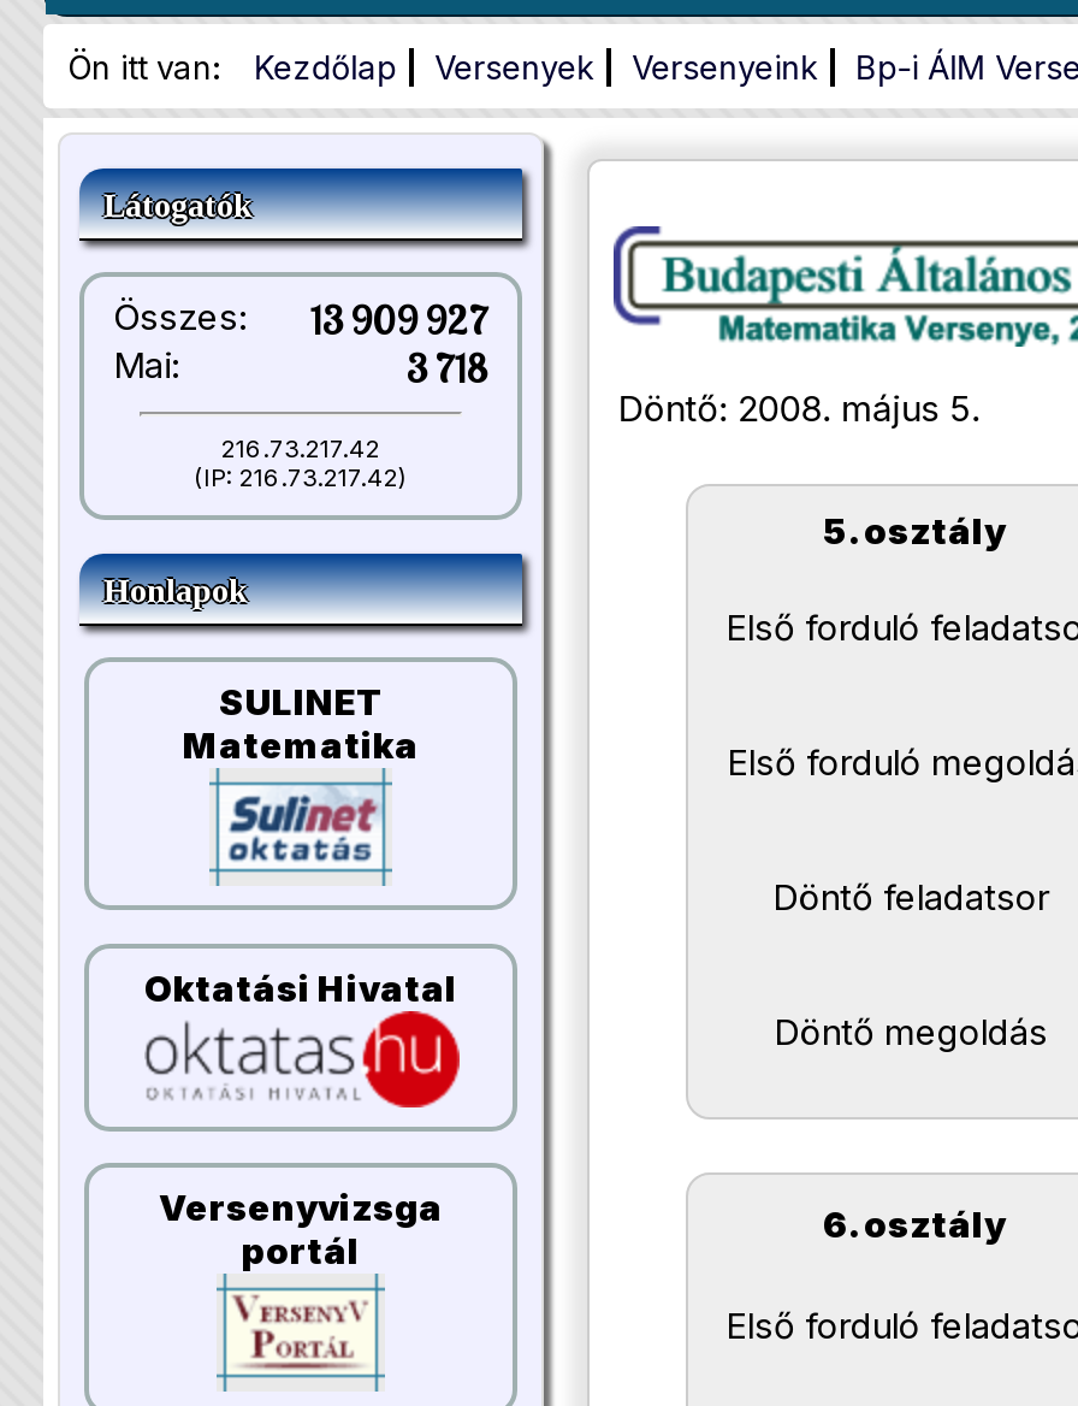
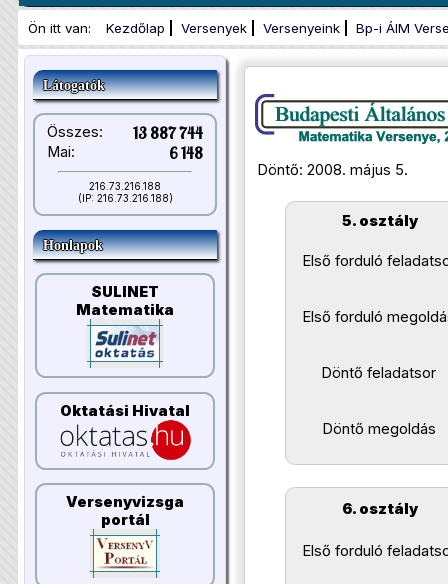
- Összes: 13 909 927
+ Összes: 13 887 744

- 3 718
+ 6 148

- 216.73.217.42
+ 216.73.216.188

- (IP: 216.73.217.42)
+ (IP: 216.73.216.188)
